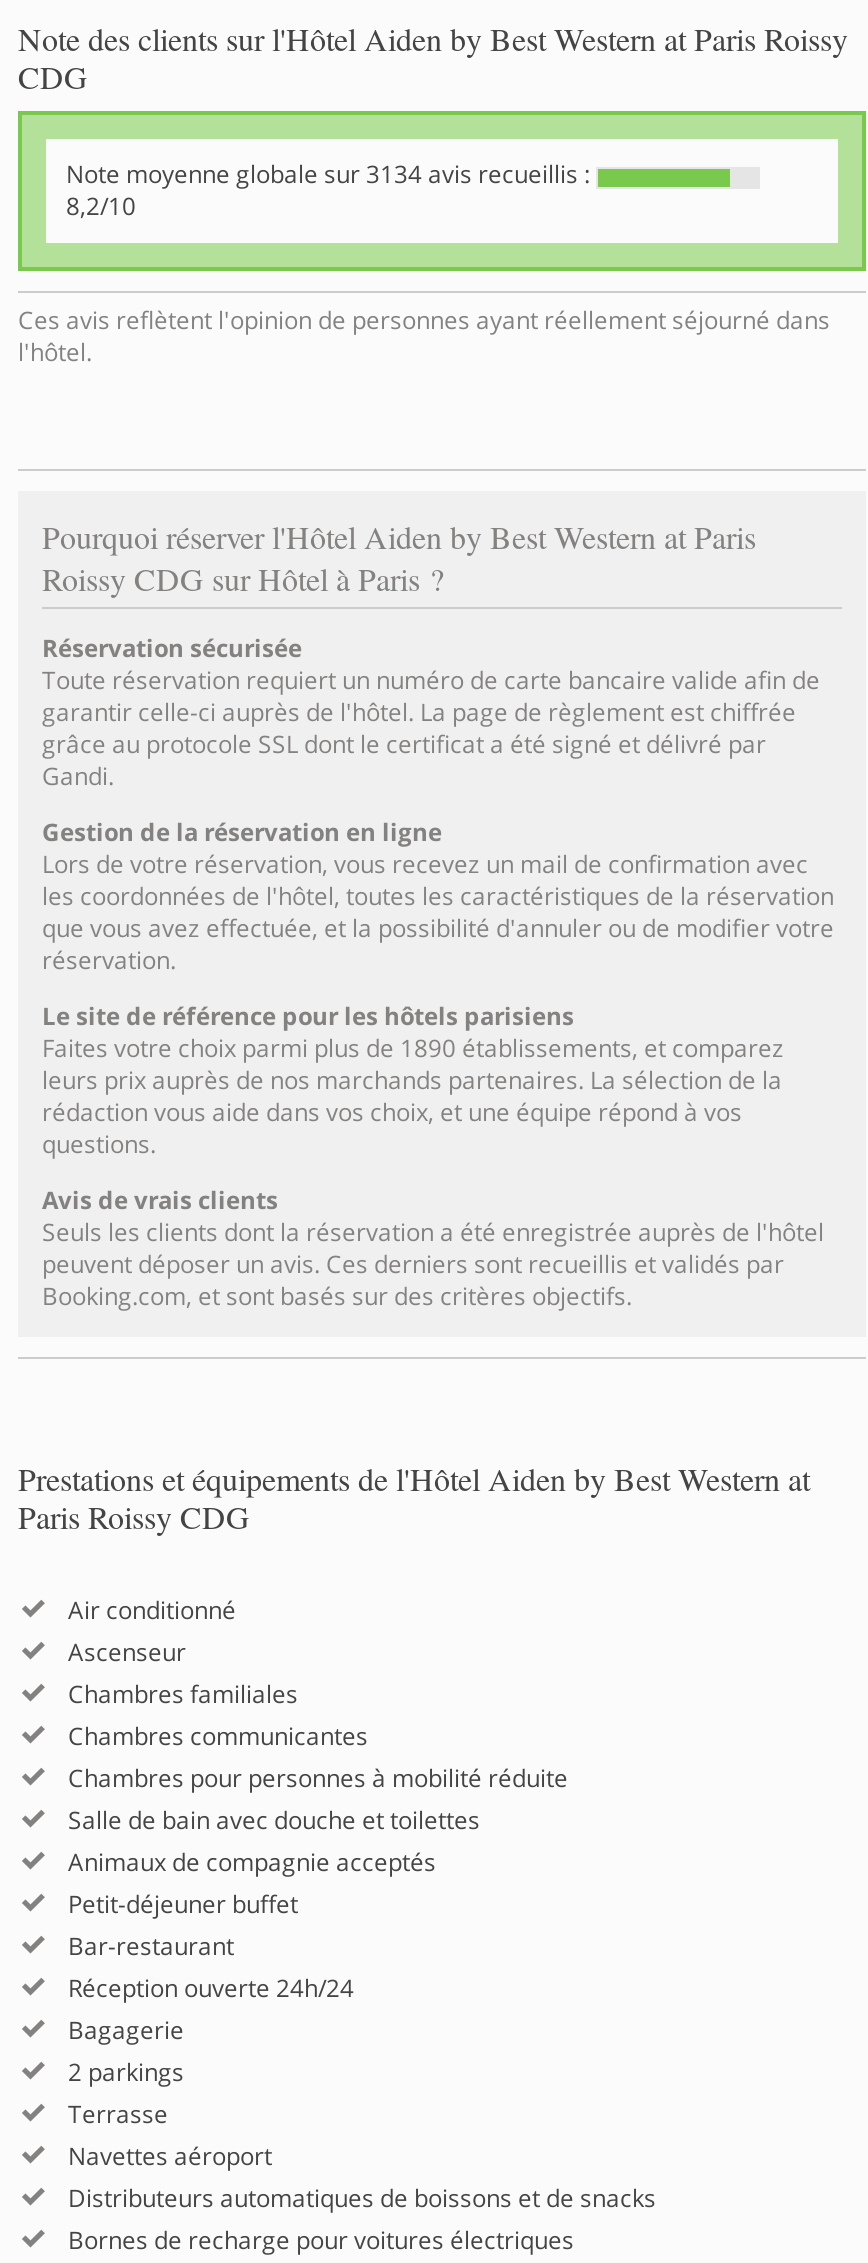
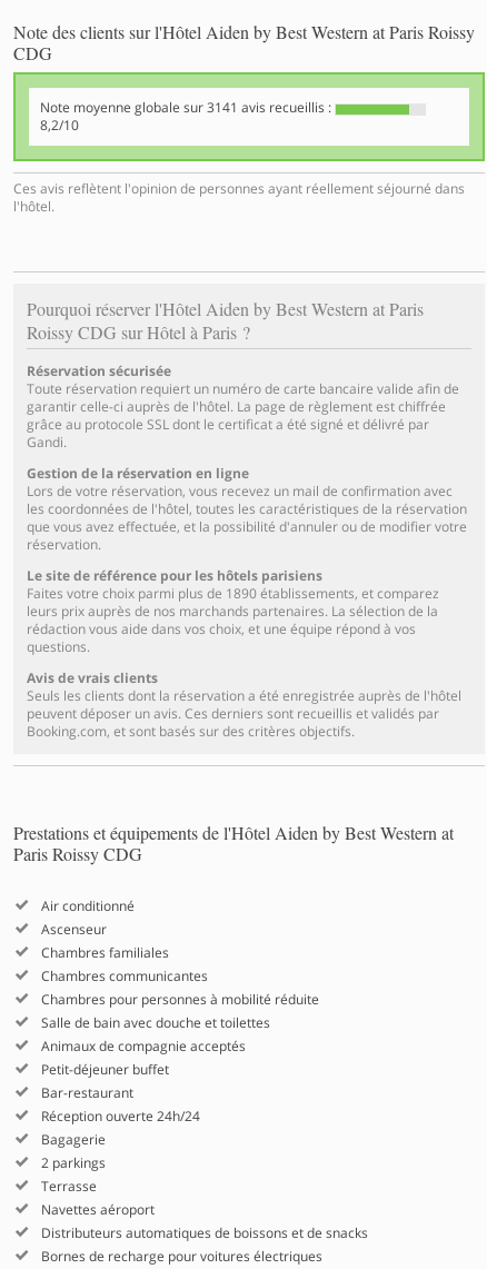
- Note moyenne globale sur 3134 avis recueillis :
+ Note moyenne globale sur 3141 avis recueillis :
